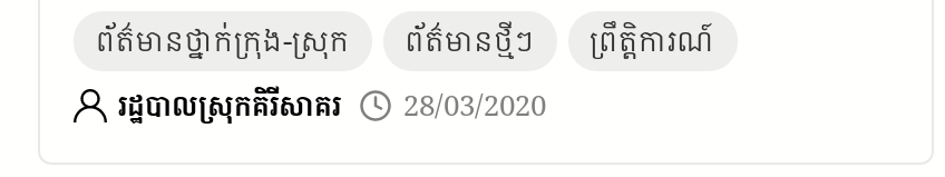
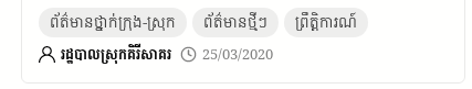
- 28/03/2020
+ 25/03/2020
